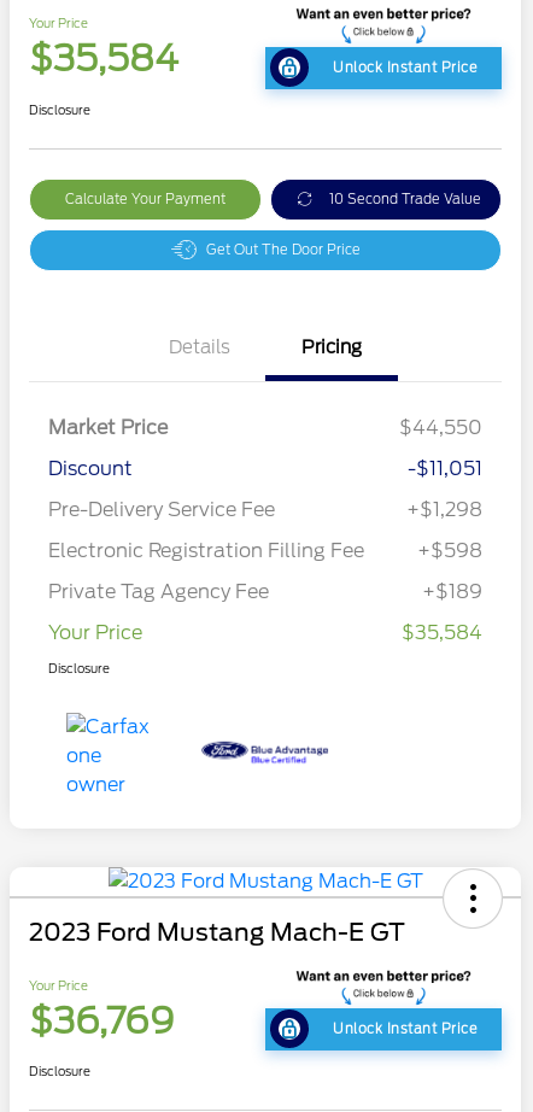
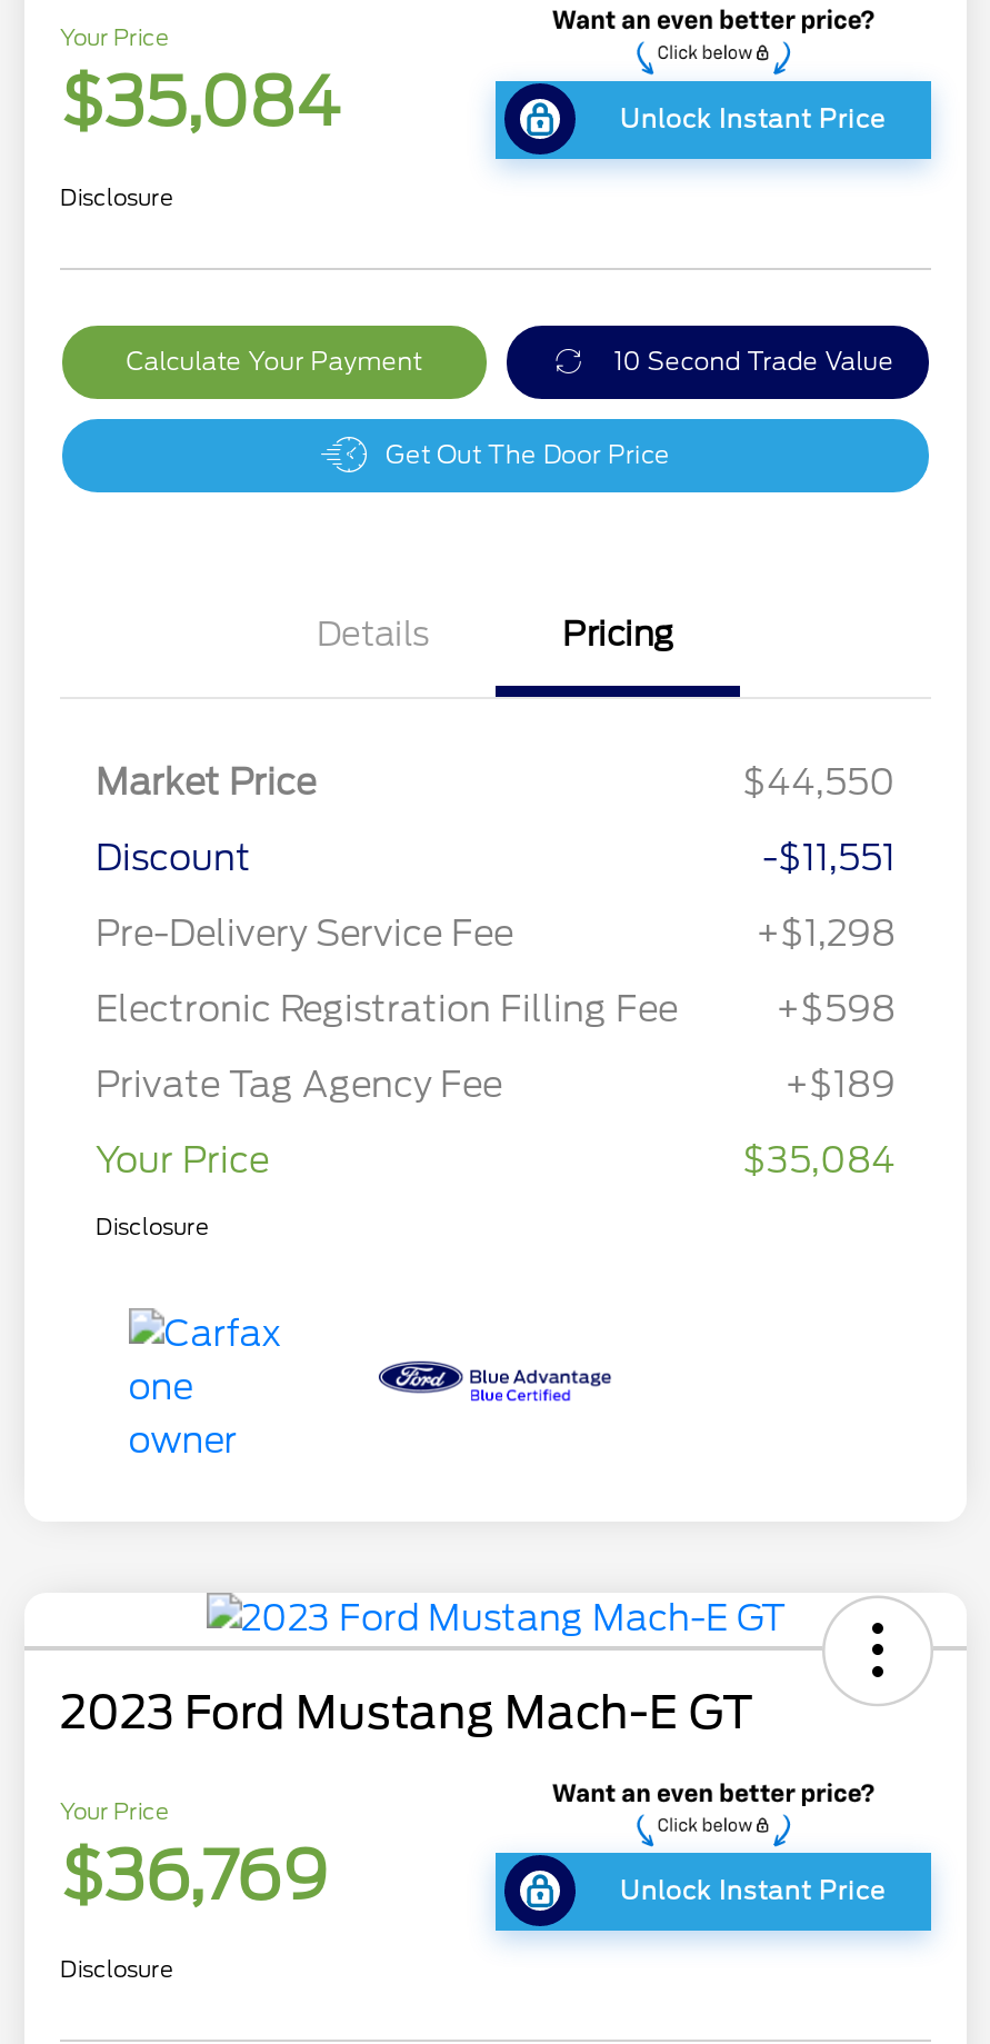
- $35,584
+ $35,084

- -$11,051
+ -$11,551

- $35,584
+ $35,084
